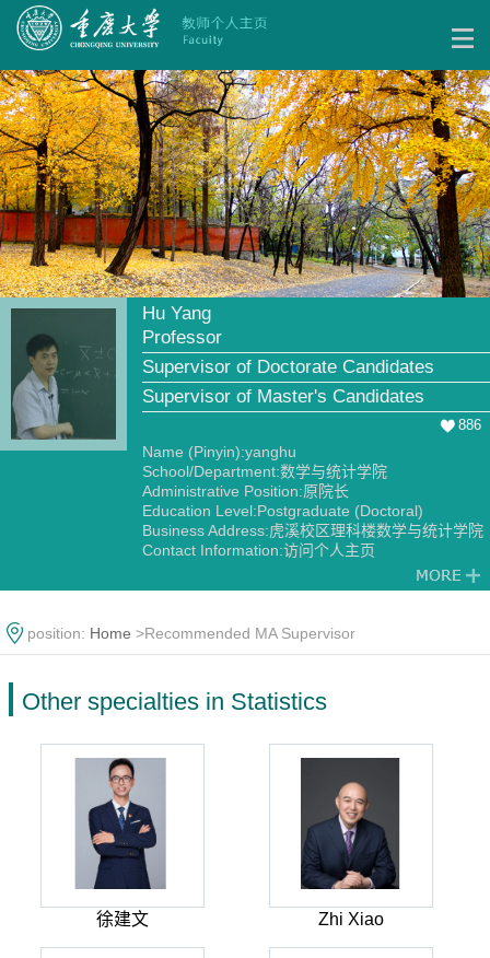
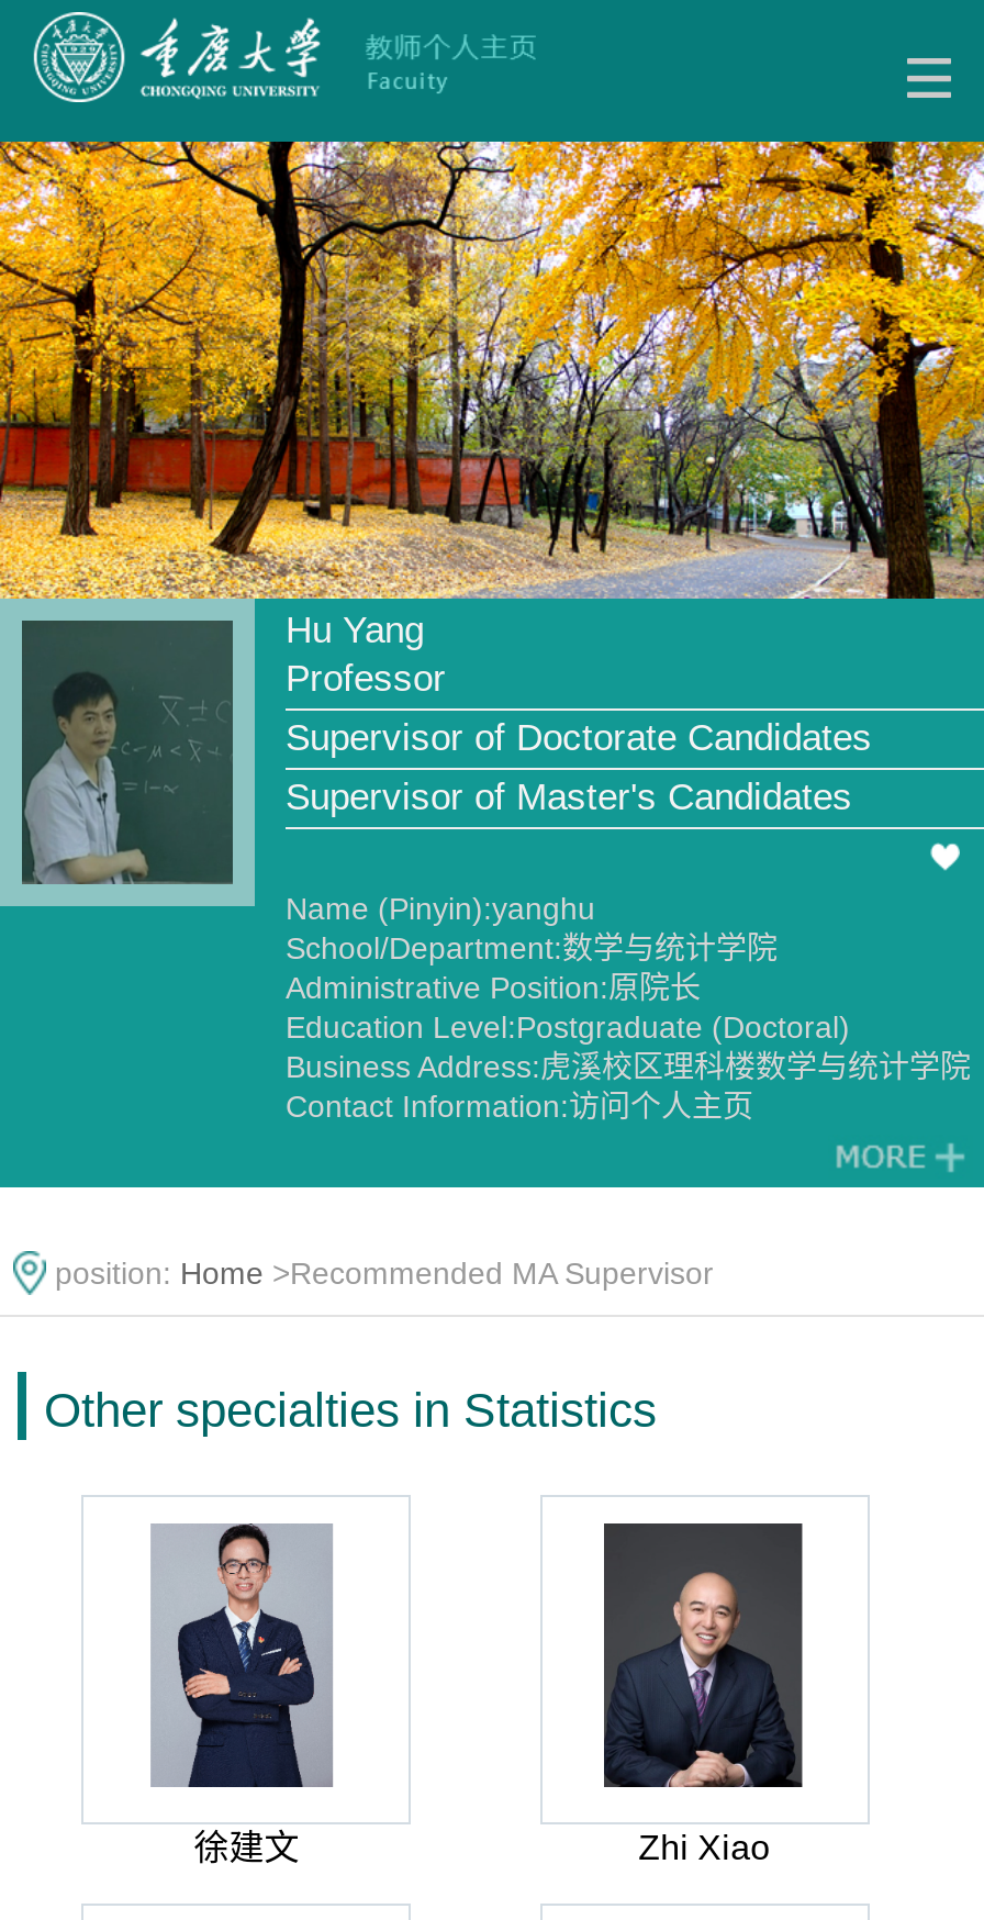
- 886
